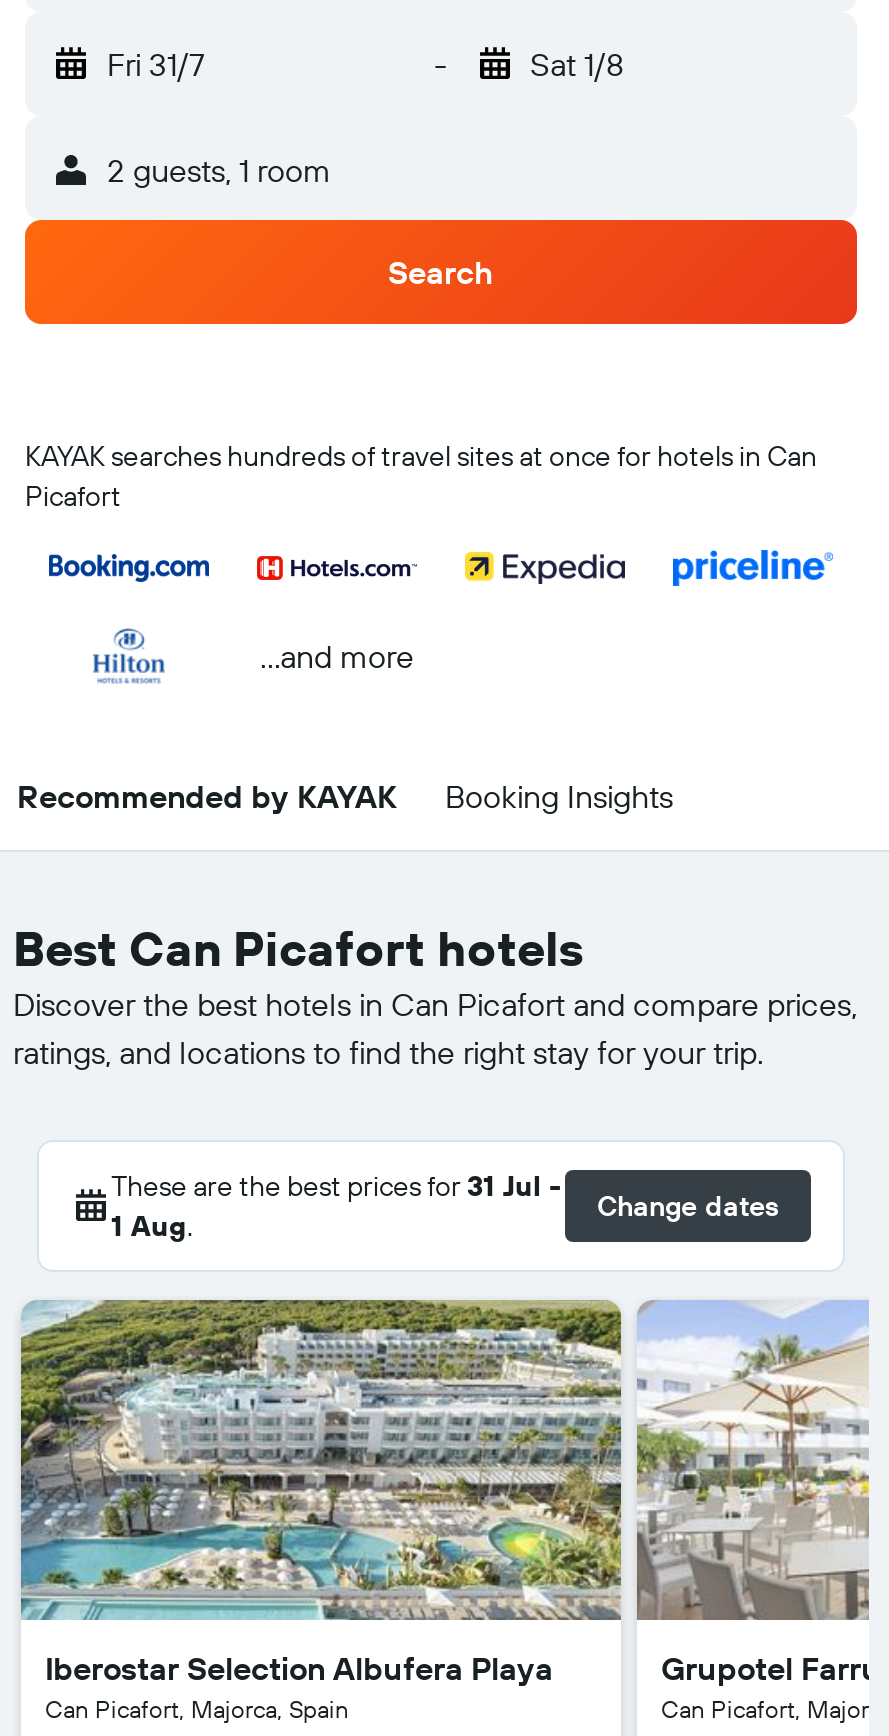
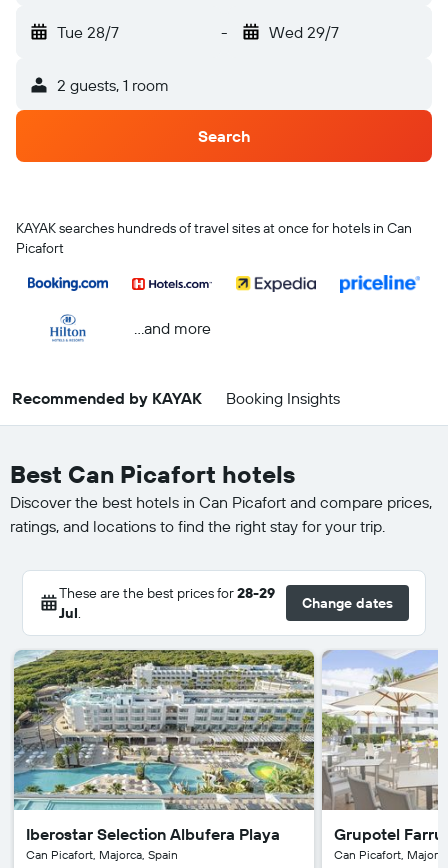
- Fri 31/7
+ Tue 28/7

- Sat 1/8
+ Wed 29/7

- These are the best prices for 31 Jul -
- 1 Aug.
+ These are the best prices for 28-29
+ Jul.
